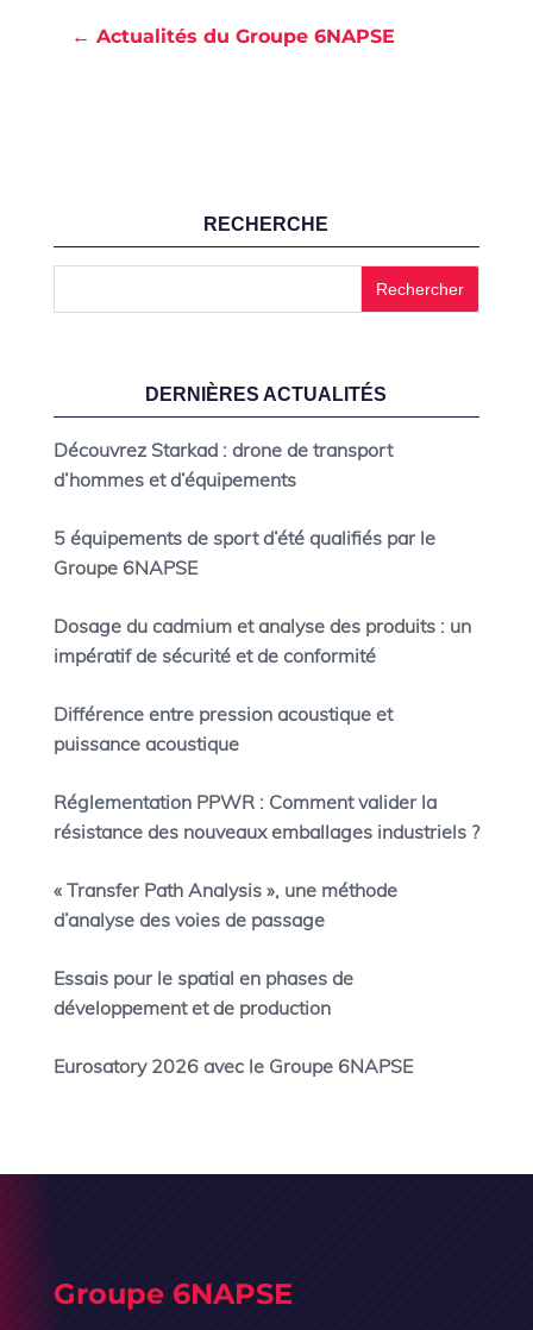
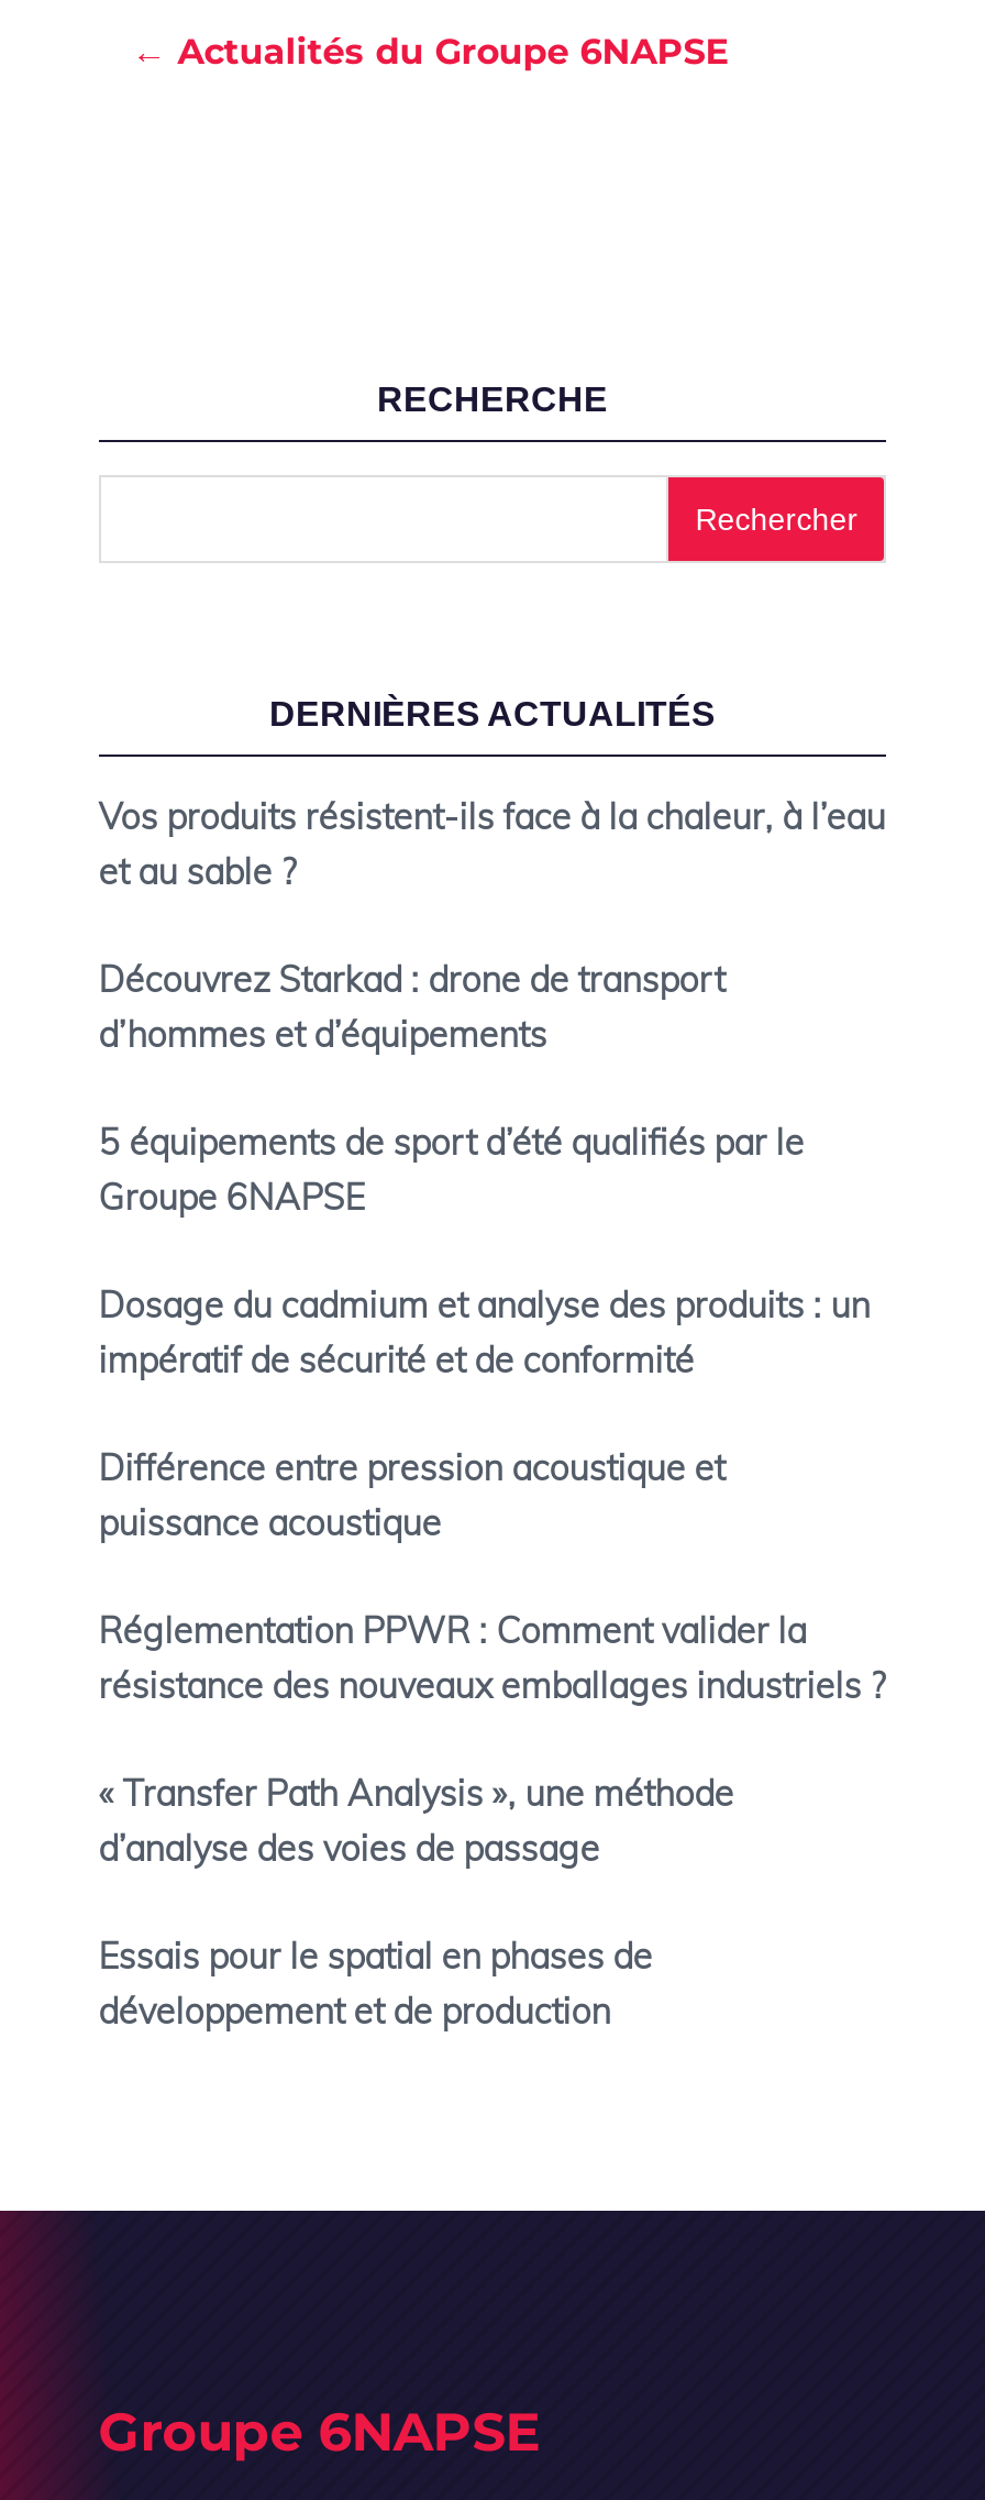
+ Vos produits résistent-ils face à la chaleur, à l’eau
+ et au sable ?

moved down: Découvrez Starkad : drone de transport | d’hommes et d’équipements | 5 équipements de sport d’été qualifiés par le | ... | Essais pour le spatial en phases de | développement et de production

- Eurosatory 2026 avec le Groupe 6NAPSE
